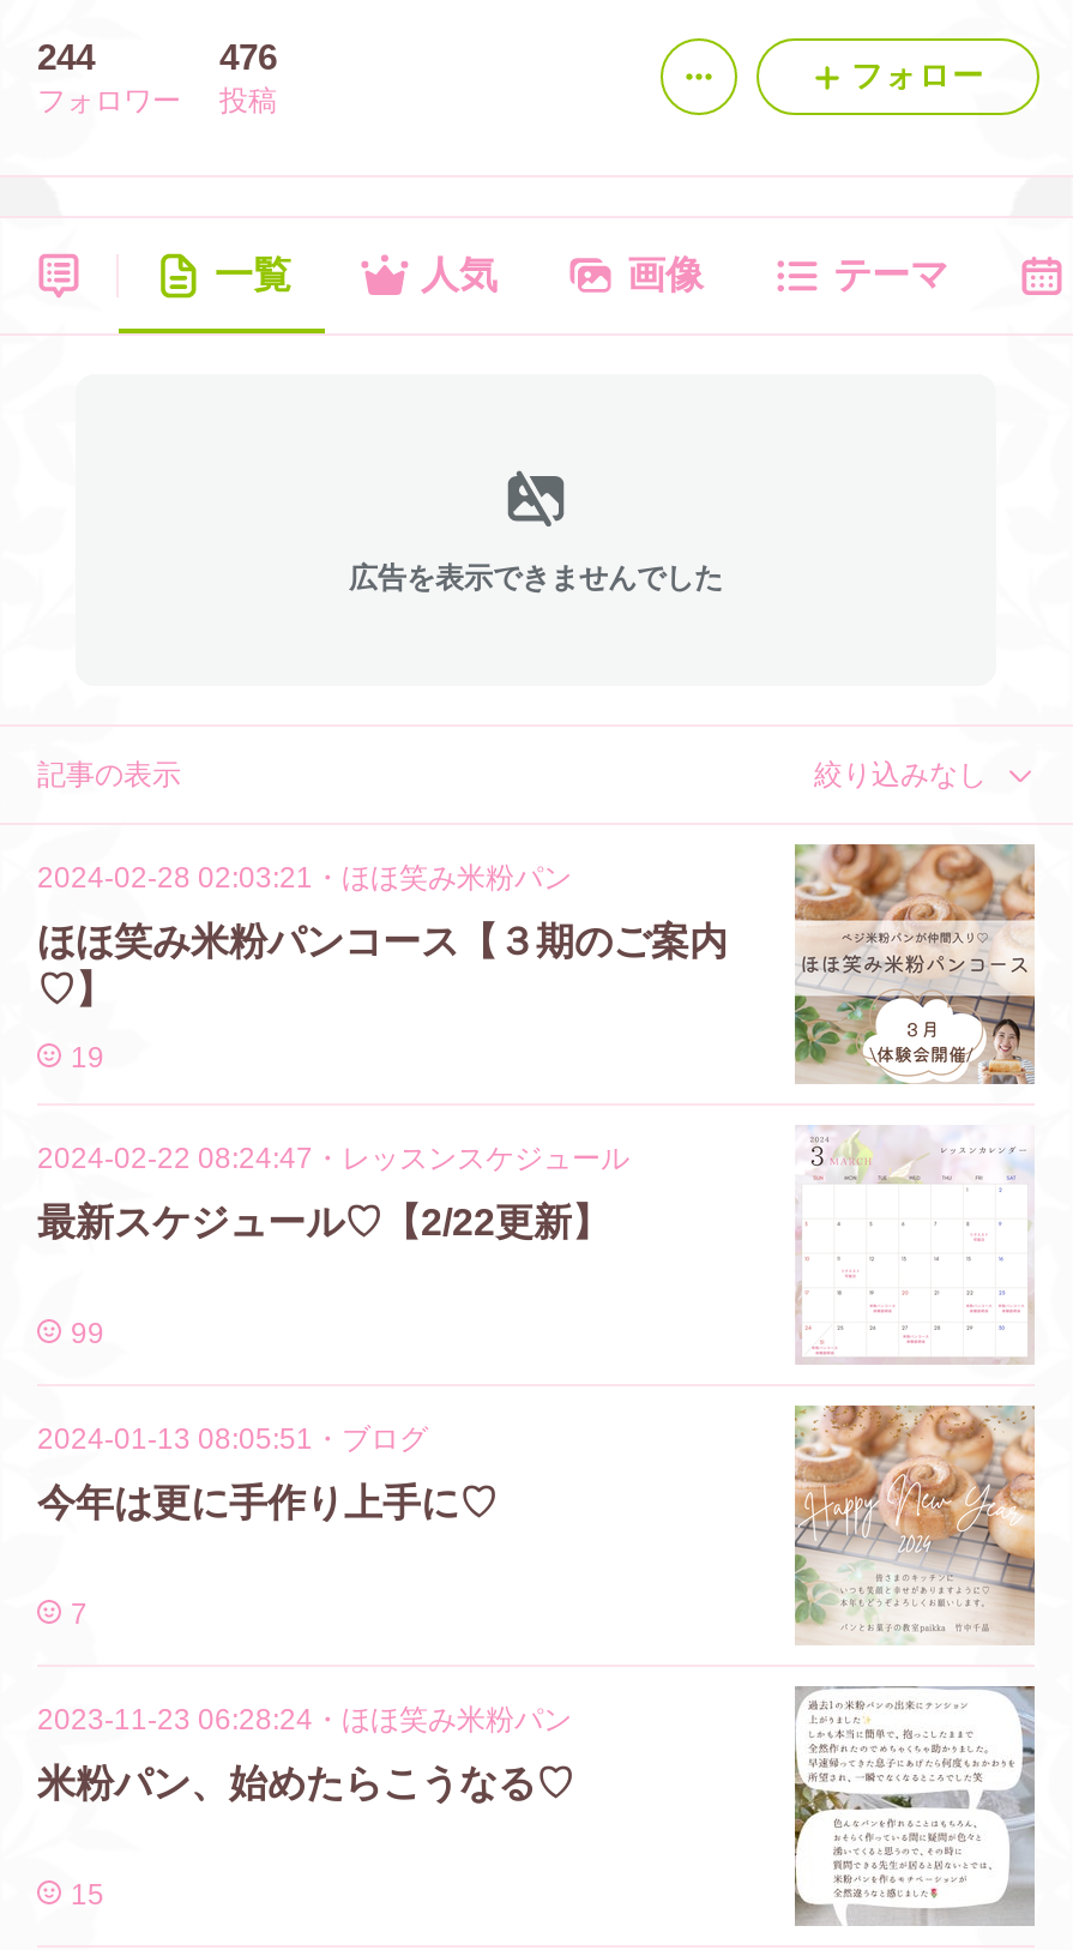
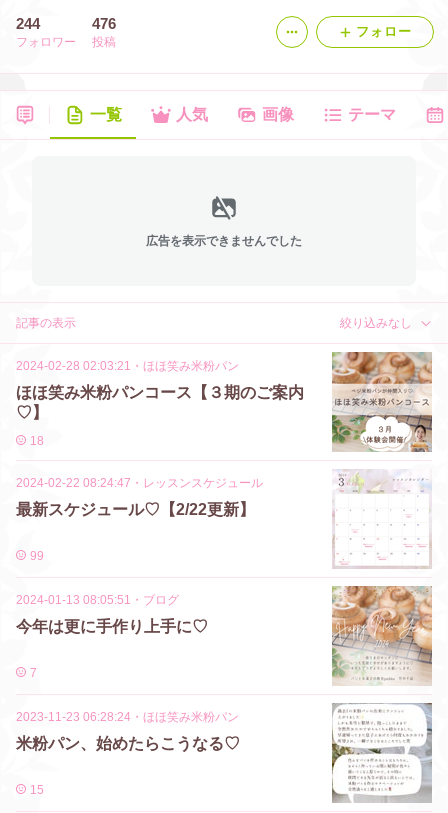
- 19
+ 18
